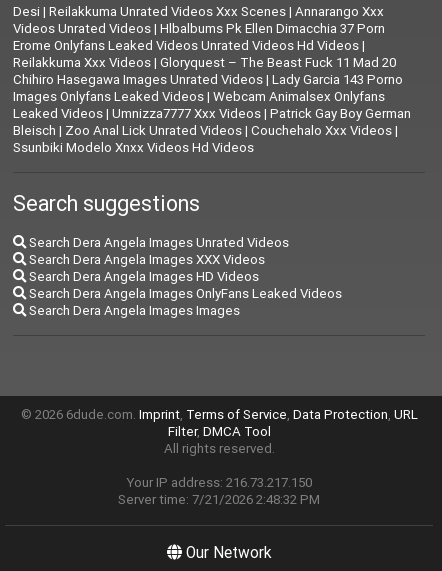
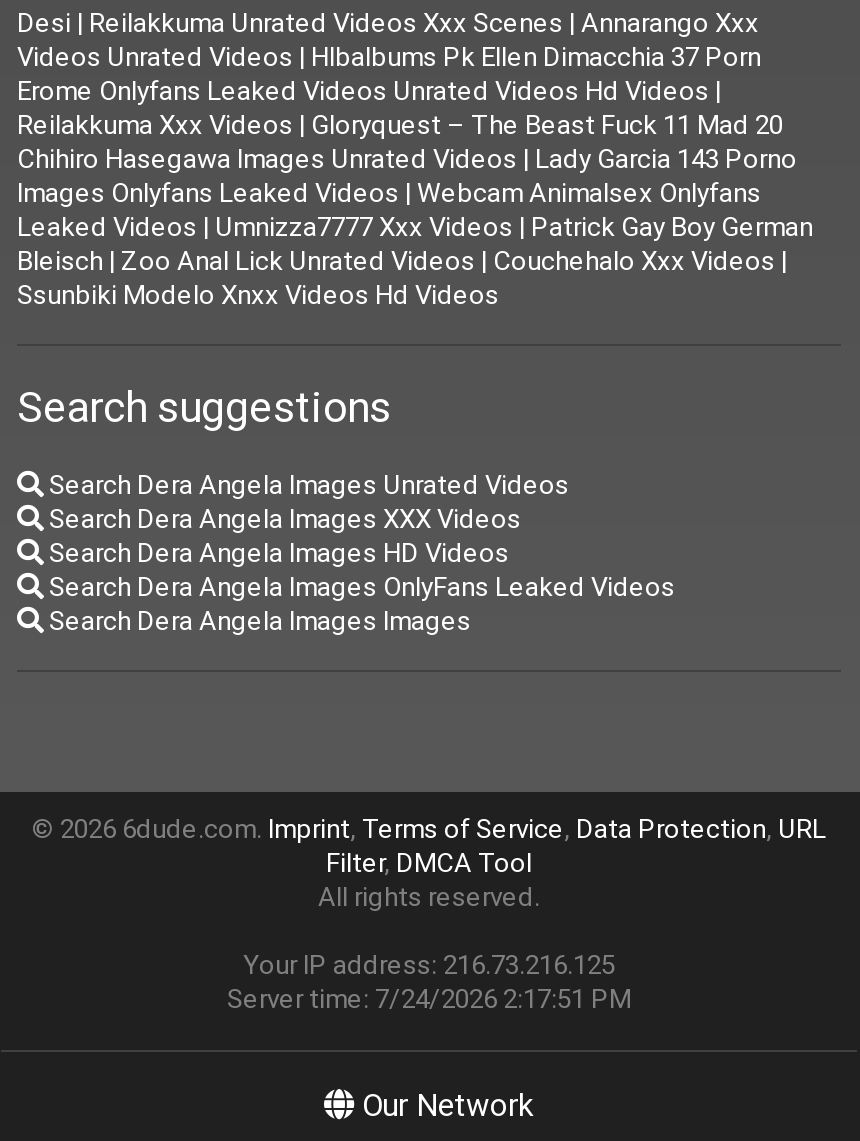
- Your IP address: 216.73.217.150
+ Your IP address: 216.73.216.125

- Server time: 7/21/2026 2:48:32 PM
+ Server time: 7/24/2026 2:17:51 PM
